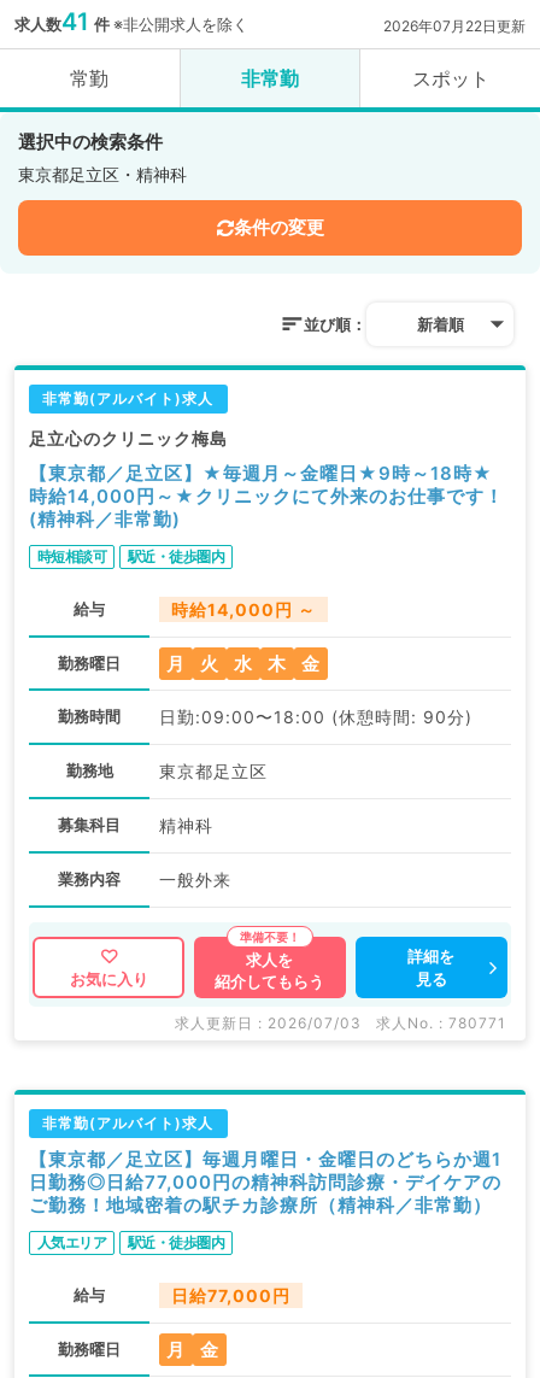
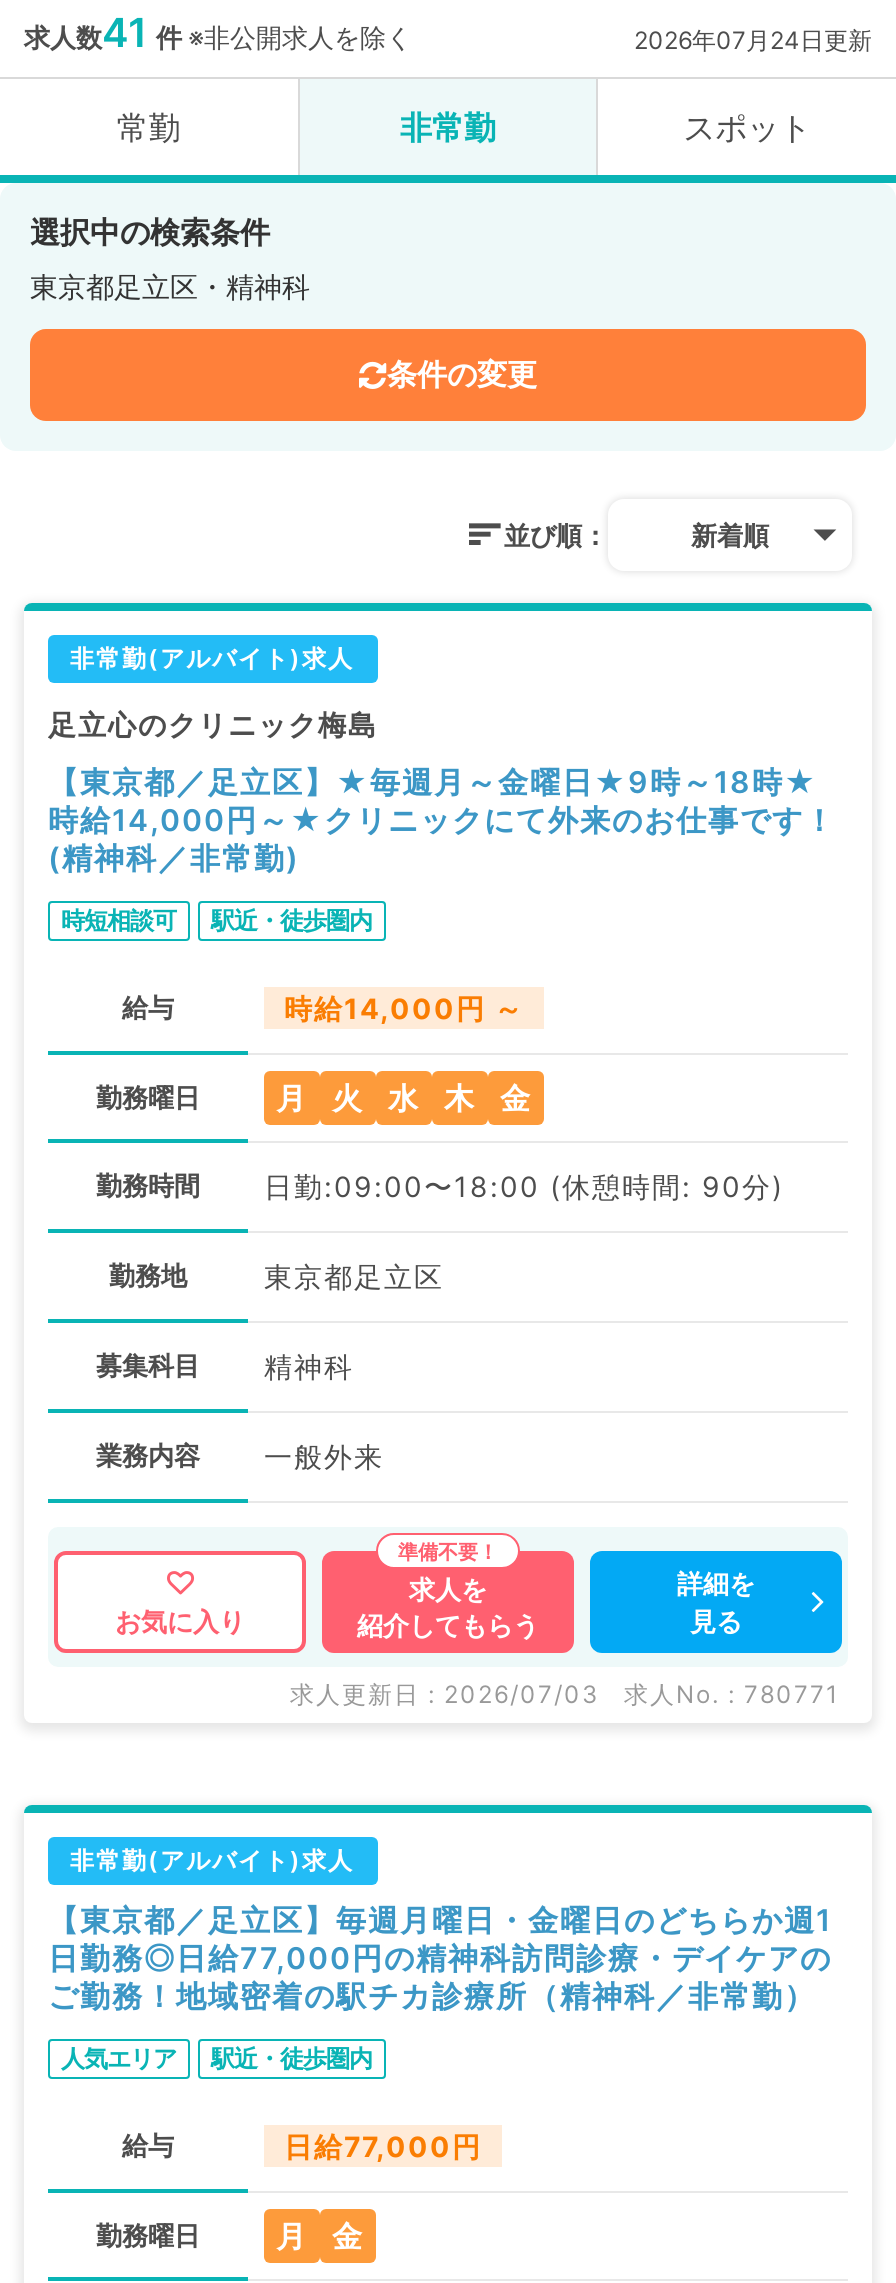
- 2026年07月22日更新
+ 2026年07月24日更新
